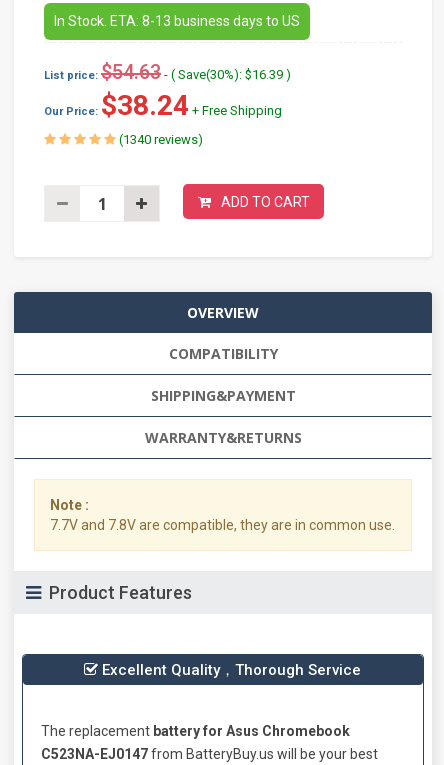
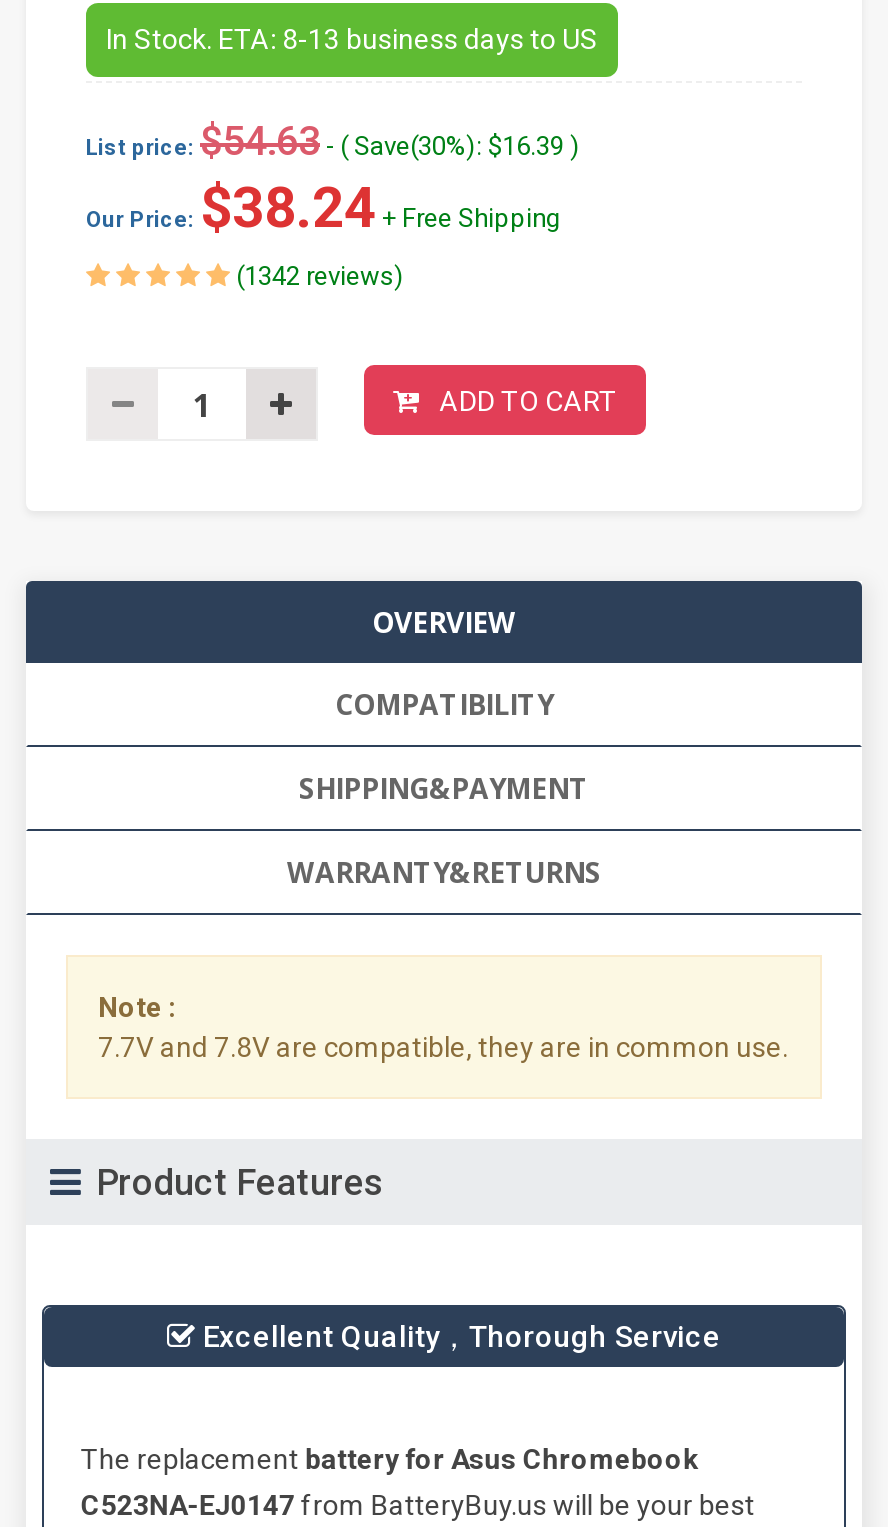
- (1340 reviews)
+ (1342 reviews)
